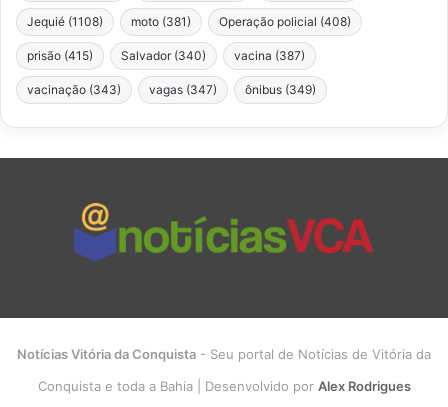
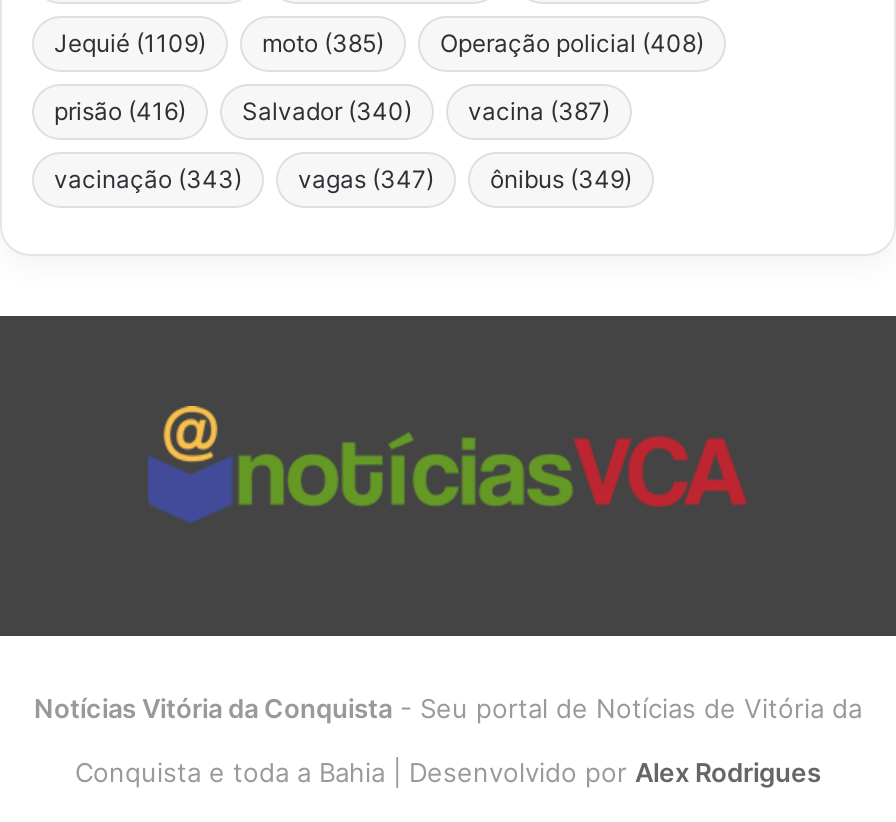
- Jequié (1108)
+ Jequié (1109)

- moto (381)
+ moto (385)

- prisão (415) Salvador (340) vacina (387)
+ prisão (416) Salvador (340) vacina (387)
